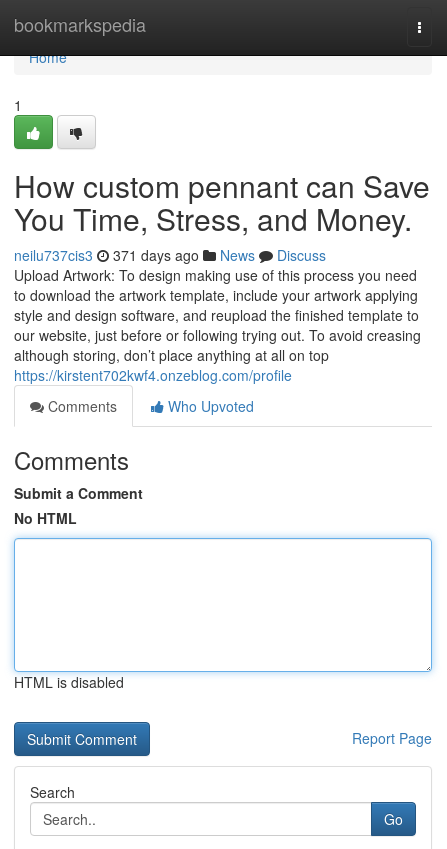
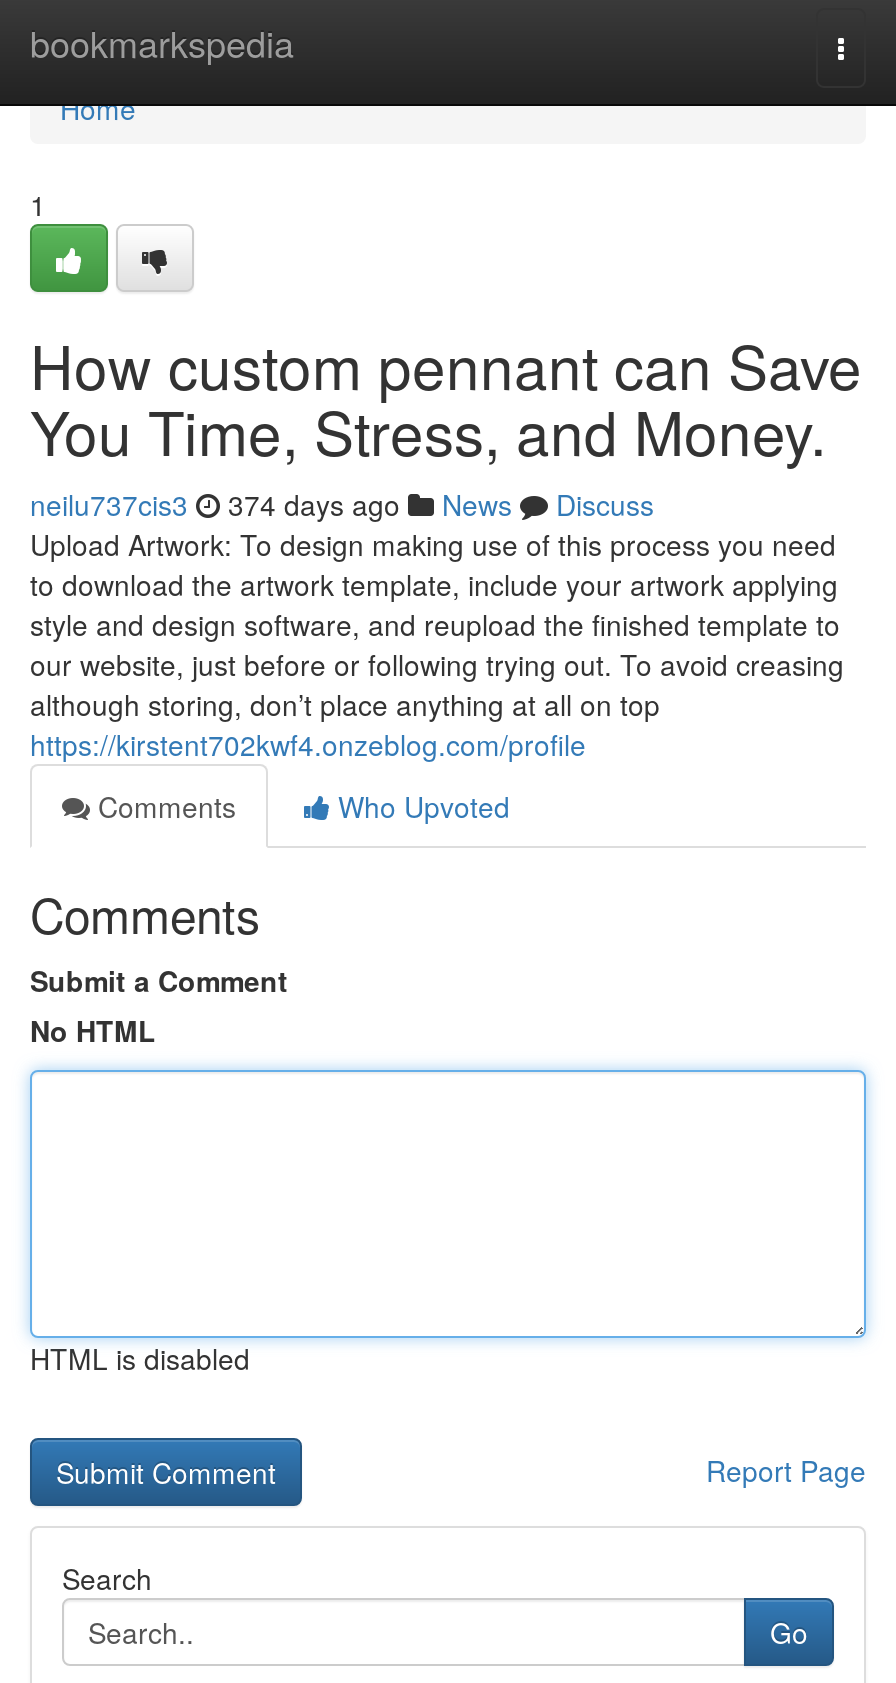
- neilu737cis3 371 days ago News Discuss
+ neilu737cis3 374 days ago News Discuss
